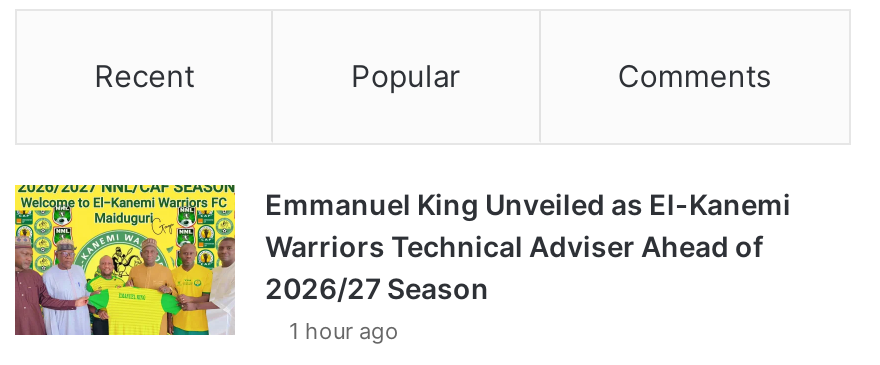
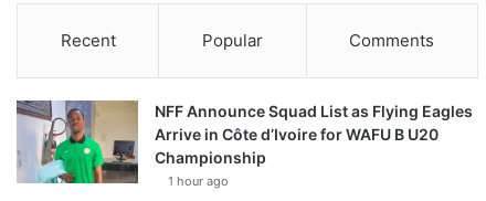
- [image]
- Emmanuel King Unveiled as El-Kanemi
- Warriors Technical Adviser Ahead of
- 2026/27 Season
+ [image]
+ NFF Announce Squad List as Flying Eagles
+ Arrive in Côte d’Ivoire for WAFU B U20
+ Championship
